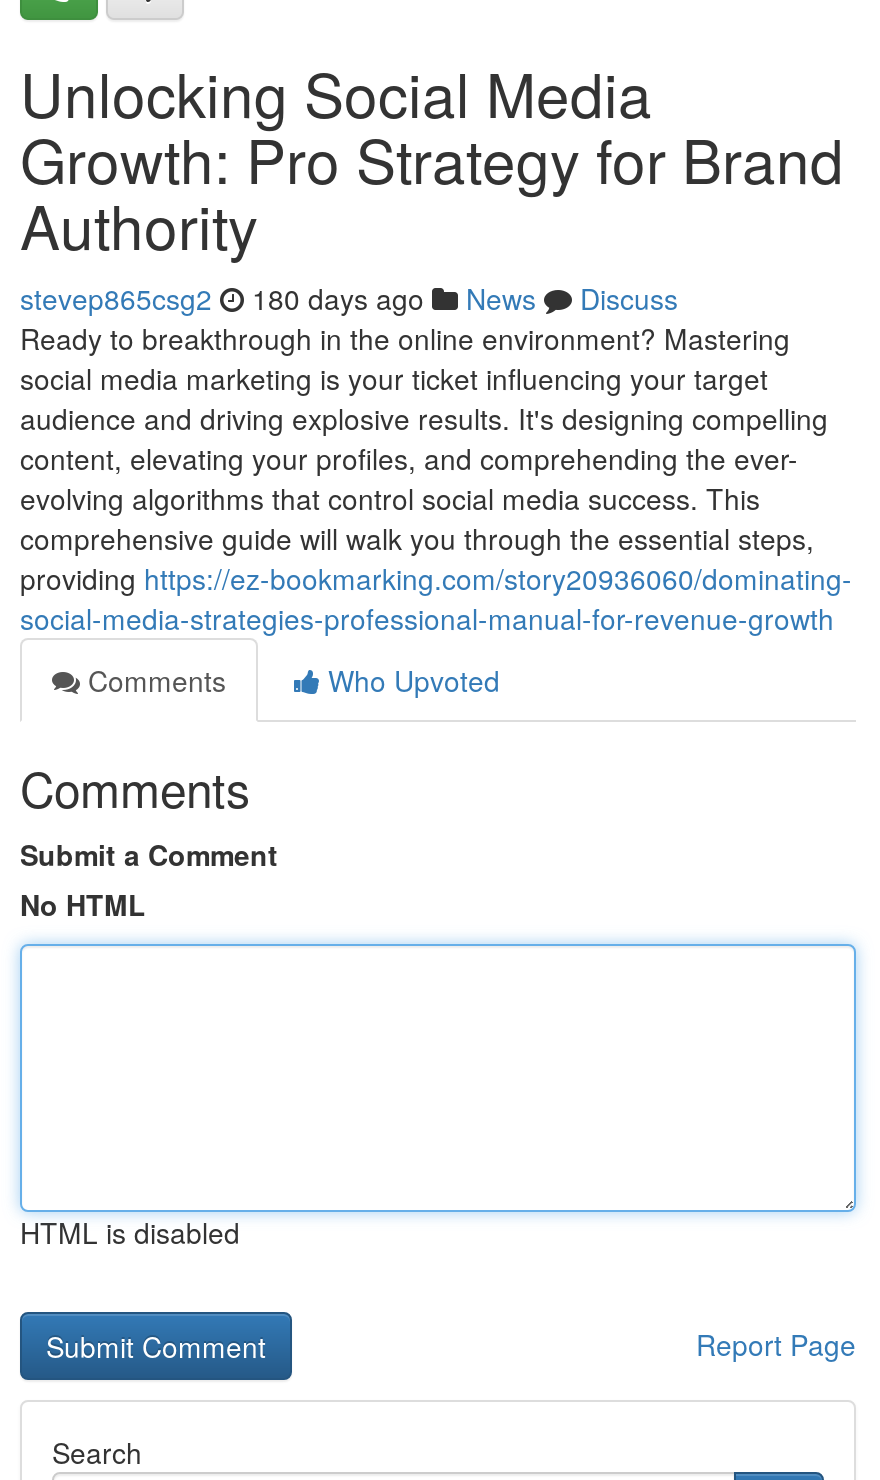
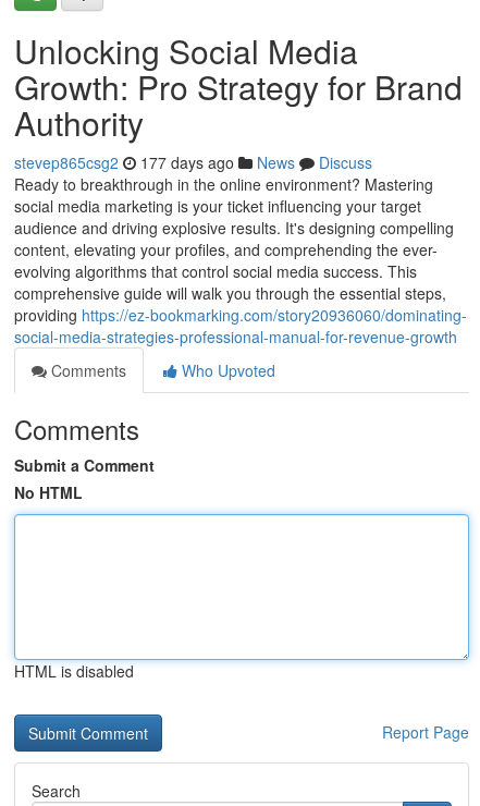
- stevep865csg2 180 days ago News Discuss
+ stevep865csg2 177 days ago News Discuss
